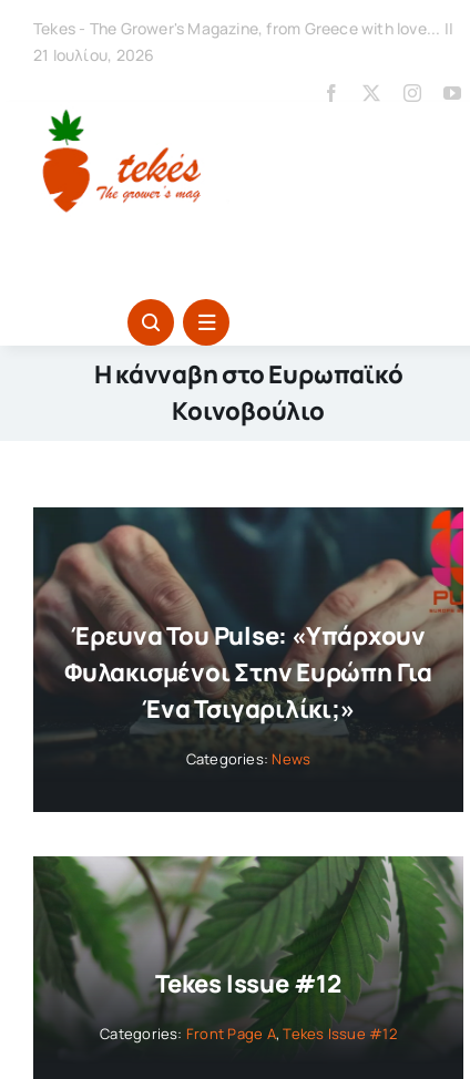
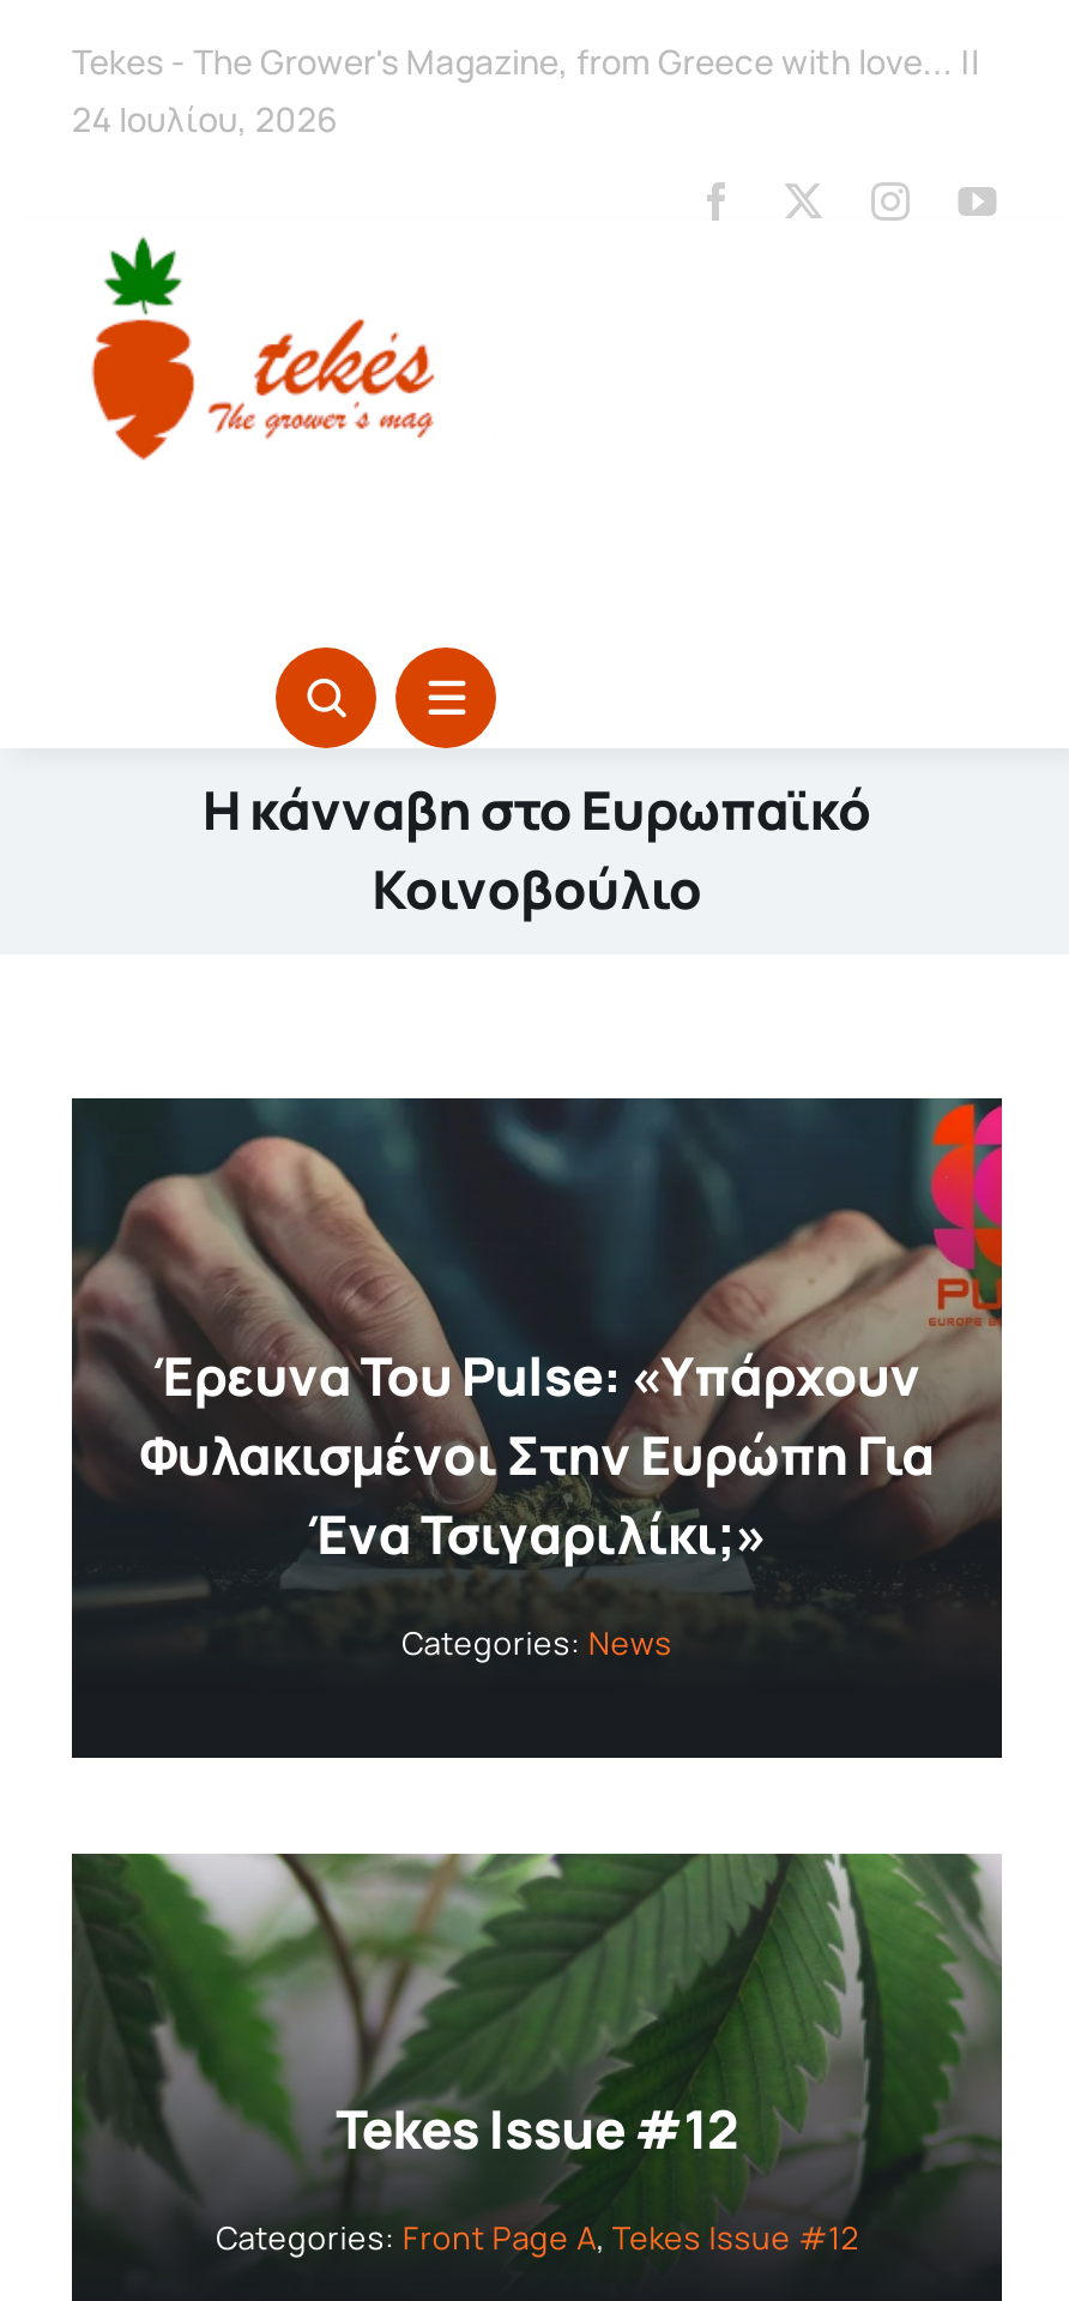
- 21 Ιουλίου, 2026
+ 24 Ιουλίου, 2026
